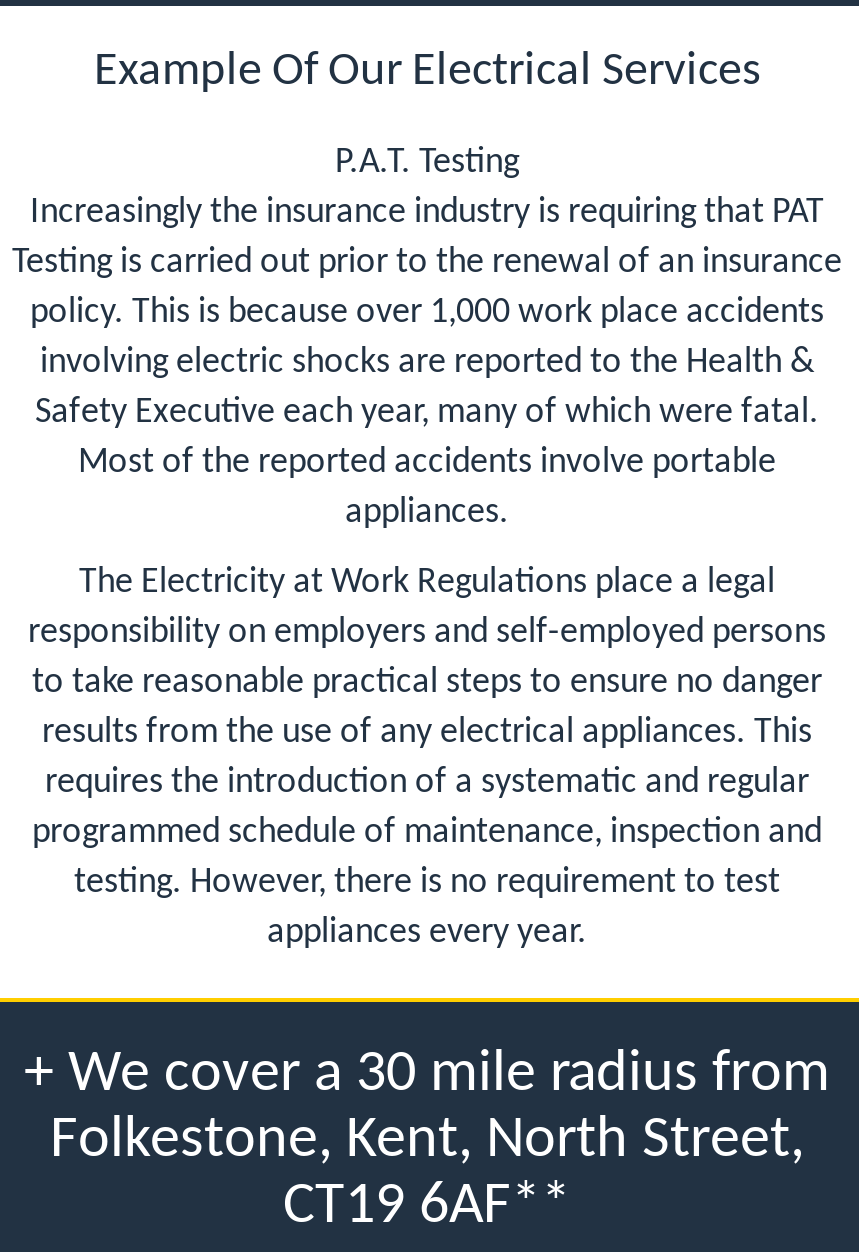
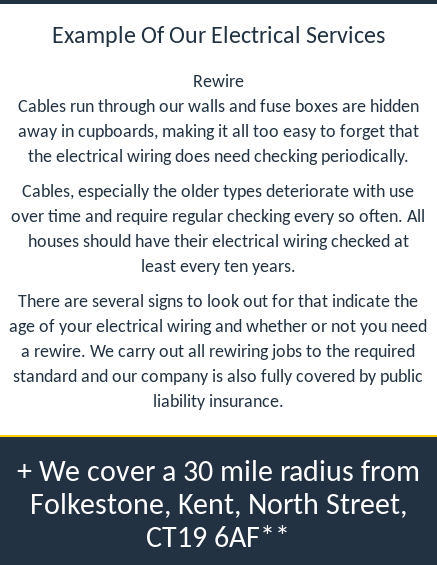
- P.A.T. Testing
- Increasingly the insurance industry is requiring that PAT
- Testing is carried out prior to the renewal of an insurance
- policy. This is because over 1,000 work place accidents
- involving electric shocks are reported to the Health &
- Safety Executive each year, many of which were fatal.
- Most of the reported accidents involve portable
- appliances.
- The Electricity at Work Regulations place a legal
- responsibility on employers and self-employed persons
- to take reasonable practical steps to ensure no danger
- results from the use of any electrical appliances. This
- requires the introduction of a systematic and regular
- programmed schedule of maintenance, inspection and
- testing. However, there is no requirement to test
- appliances every year.
+ Rewire
+ Cables run through our walls and fuse boxes are hidden
+ away in cupboards, making it all too easy to forget that
+ the electrical wiring does need checking periodically.
+ Cables, especially the older types deteriorate with use
+ over time and require regular checking every so often. All
+ houses should have their electrical wiring checked at
+ least every ten years.
+ There are several signs to look out for that indicate the
+ age of your electrical wiring and whether or not you need
+ a rewire. We carry out all rewiring jobs to the required
+ standard and our company is also fully covered by public
+ liability insurance.
